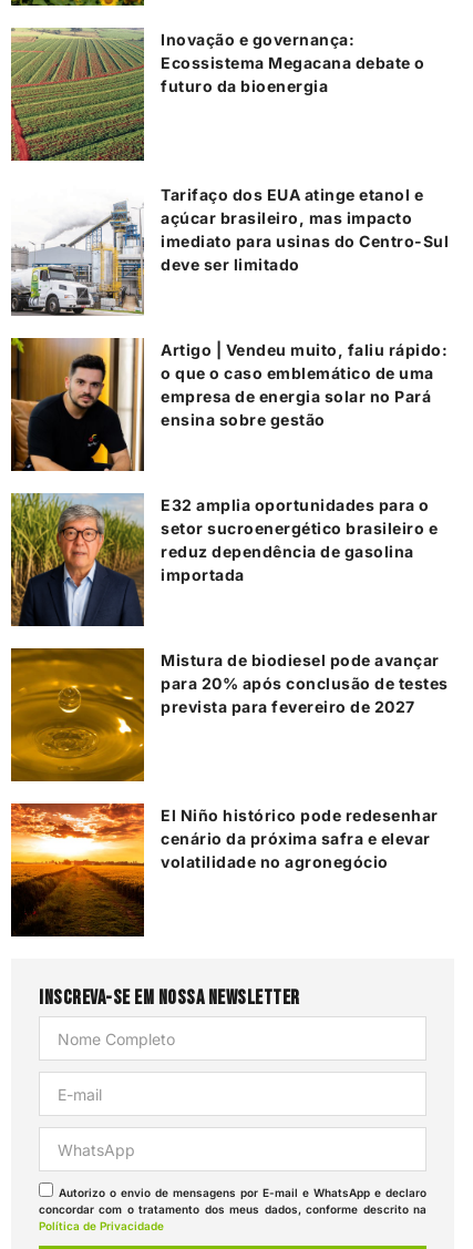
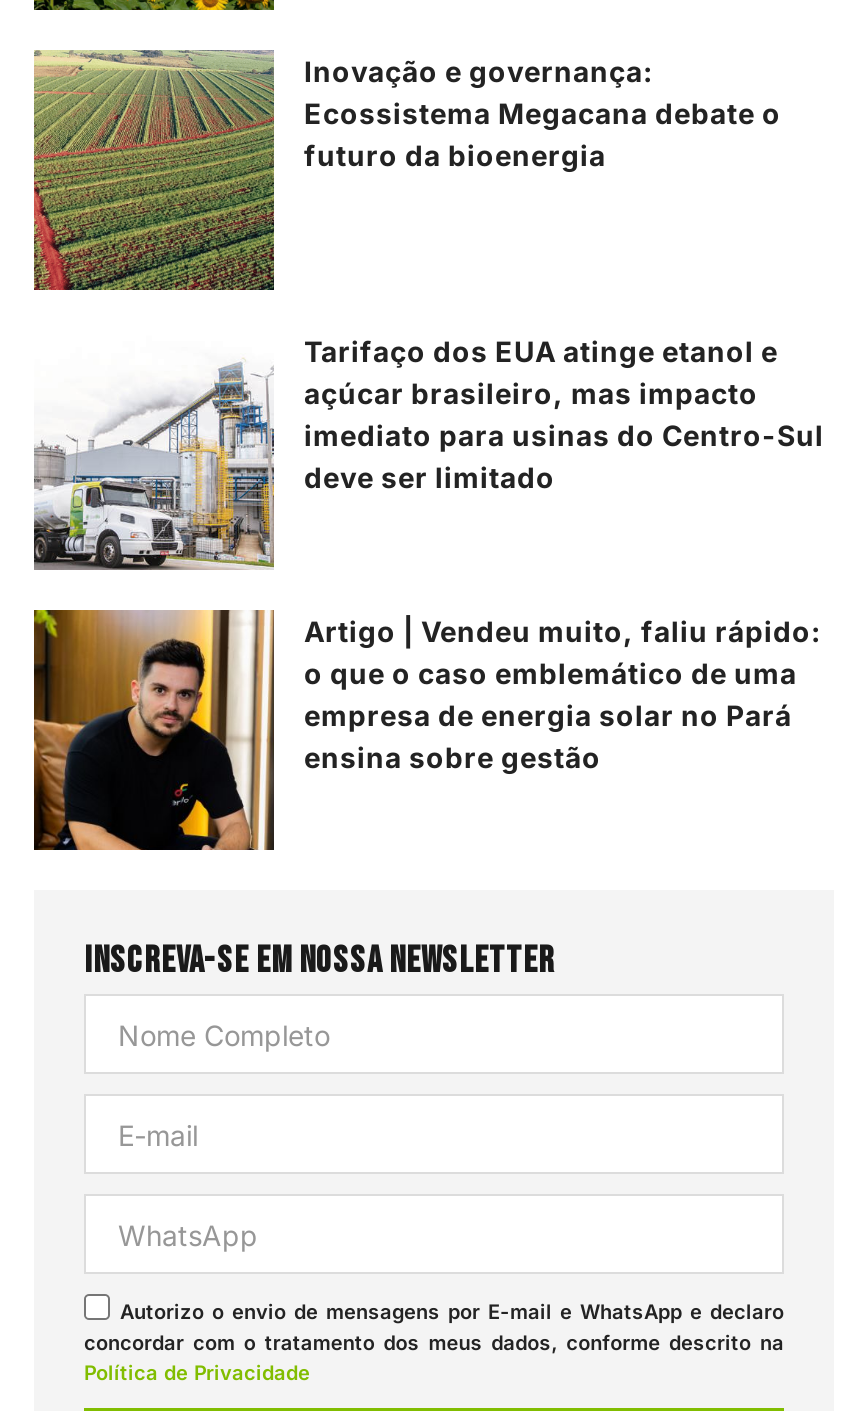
- [image]
- E32 amplia oportunidades para o
- setor sucroenergético brasileiro e
- reduz dependência de gasolina
- importada

- [image]
- Mistura de biodiesel pode avançar
- para 20% após conclusão de testes
- prevista para fevereiro de 2027

- [image]
- El Niño histórico pode redesenhar
- cenário da próxima safra e elevar
- volatilidade no agronegócio
